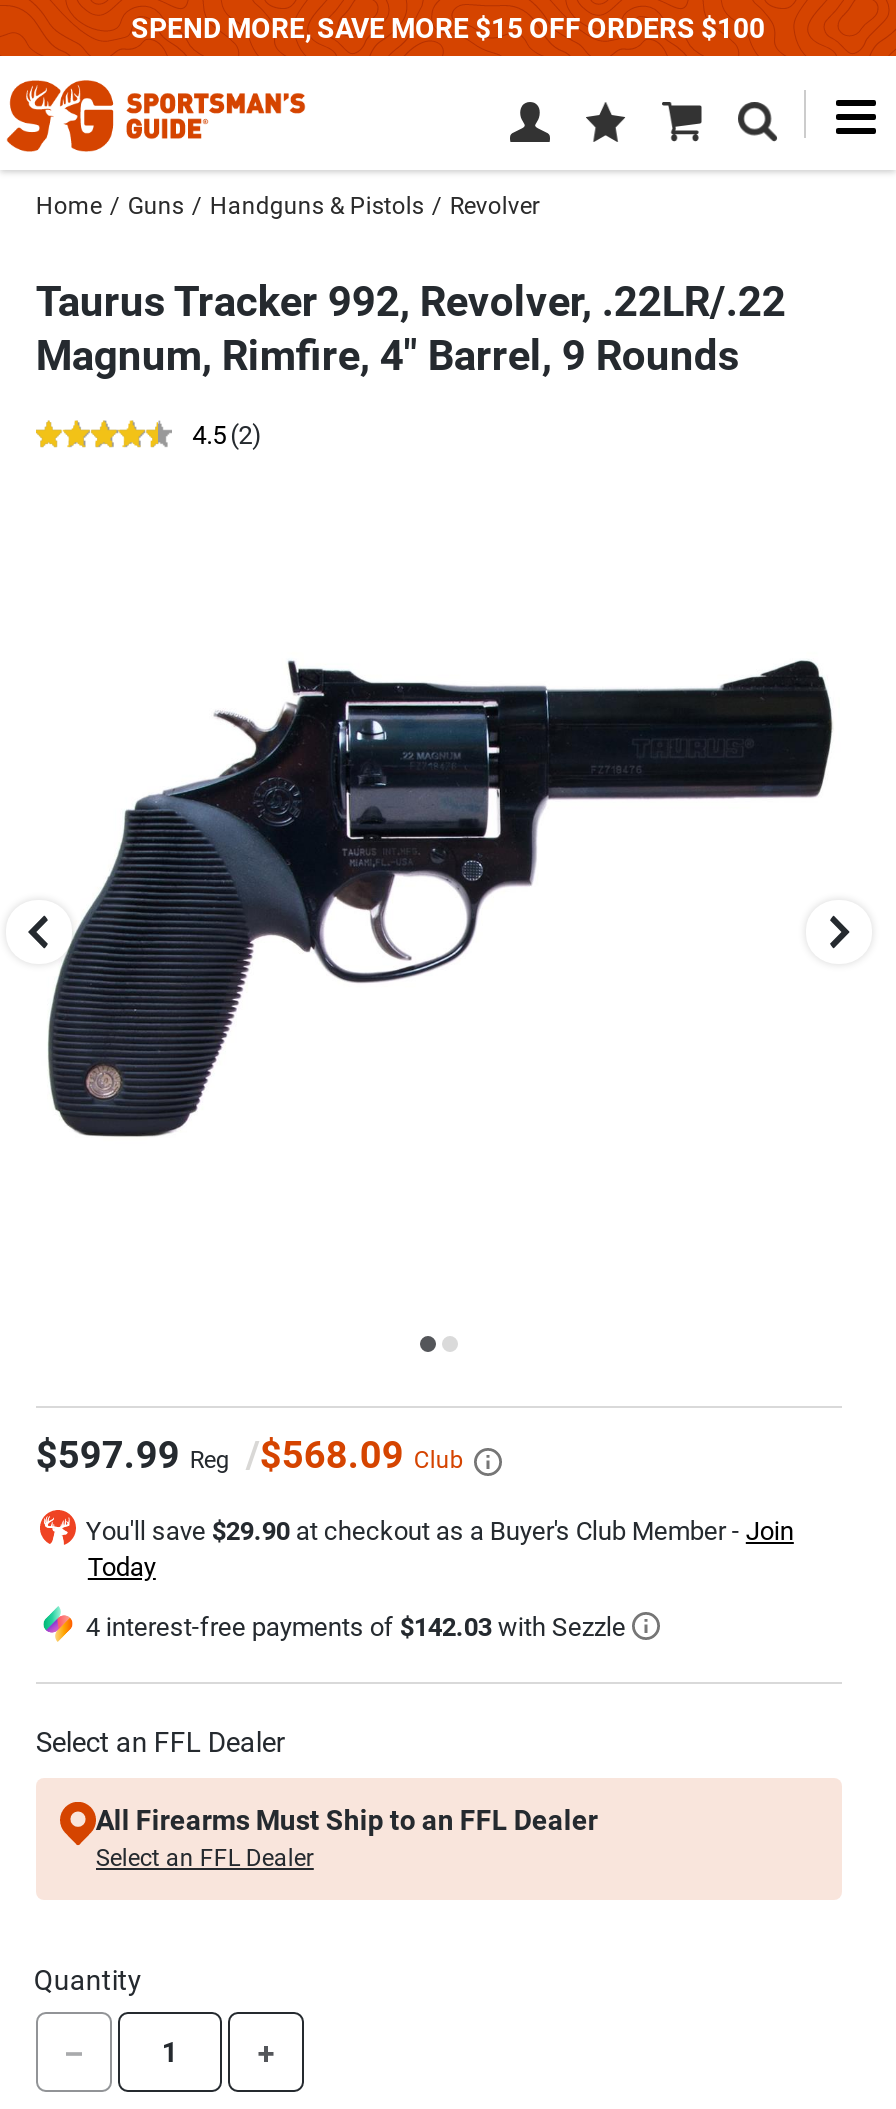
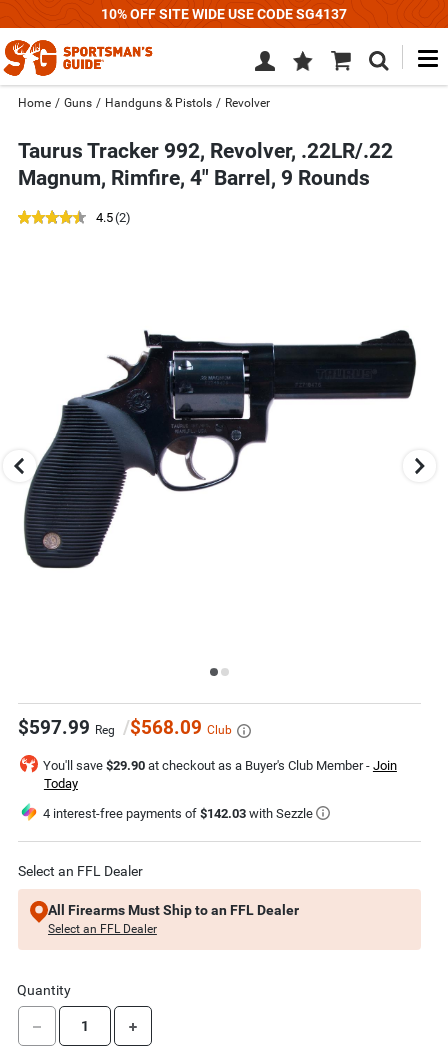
- SPEND MORE, SAVE MORE $15 OFF ORDERS $100
+ 10% OFF SITE WIDE USE CODE SG4137
